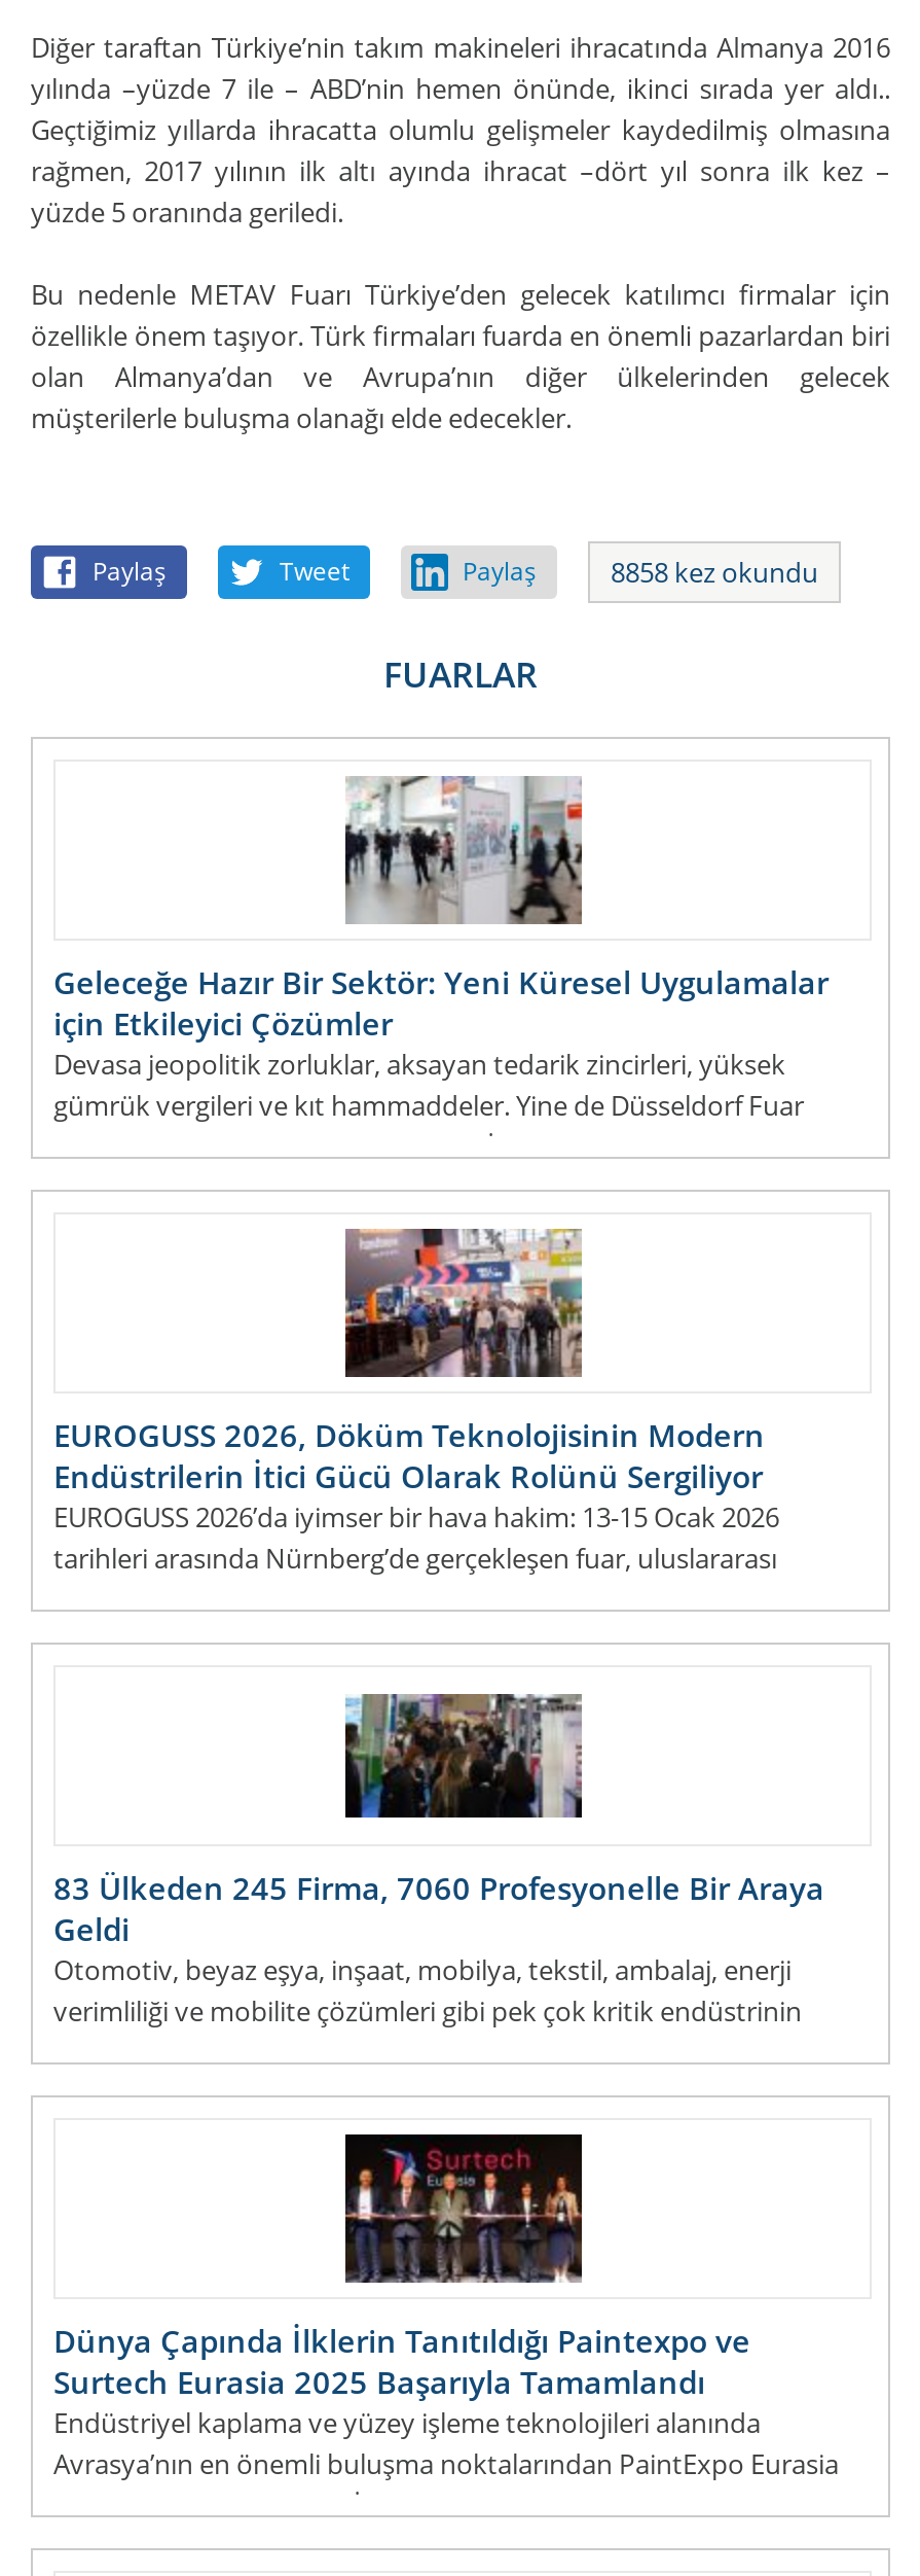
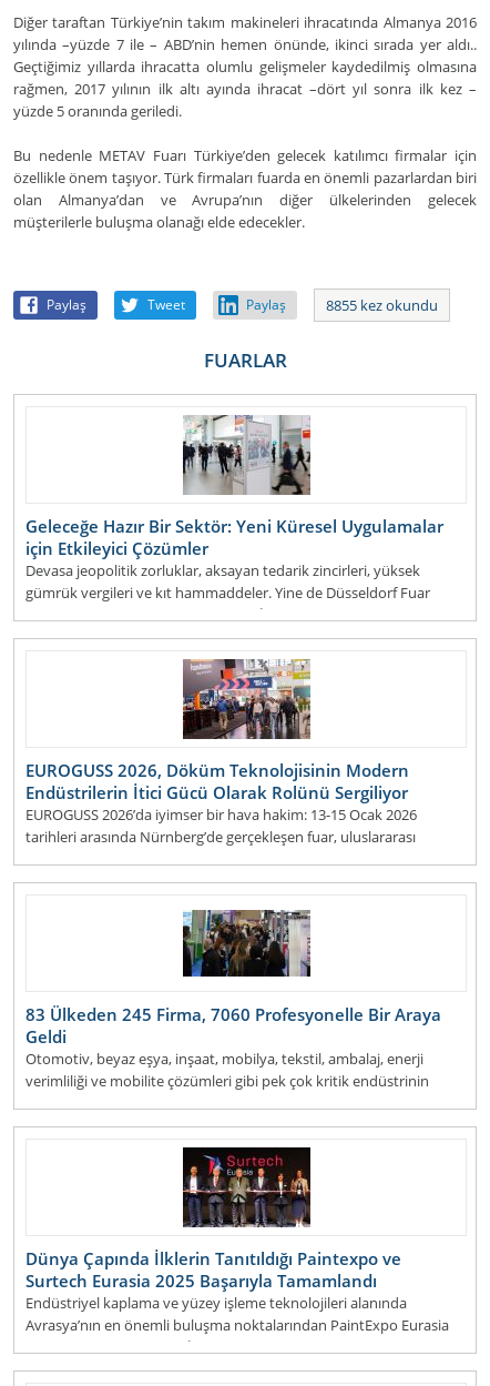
- 8858 kez okundu
+ 8855 kez okundu
